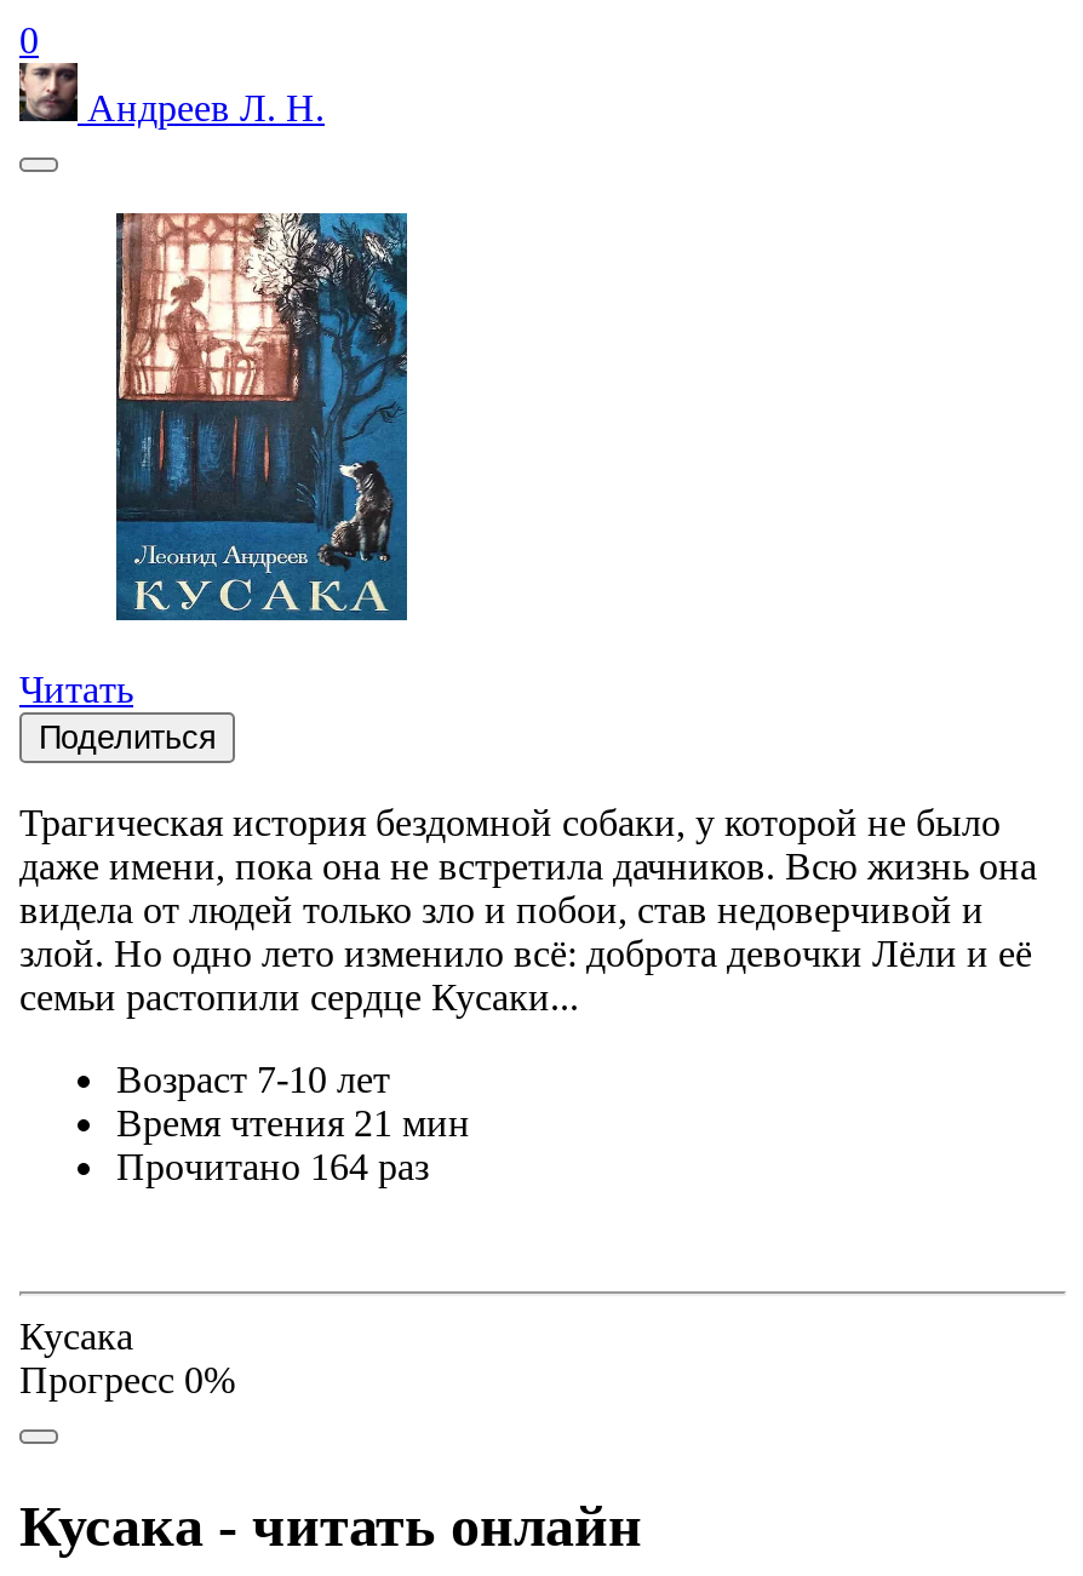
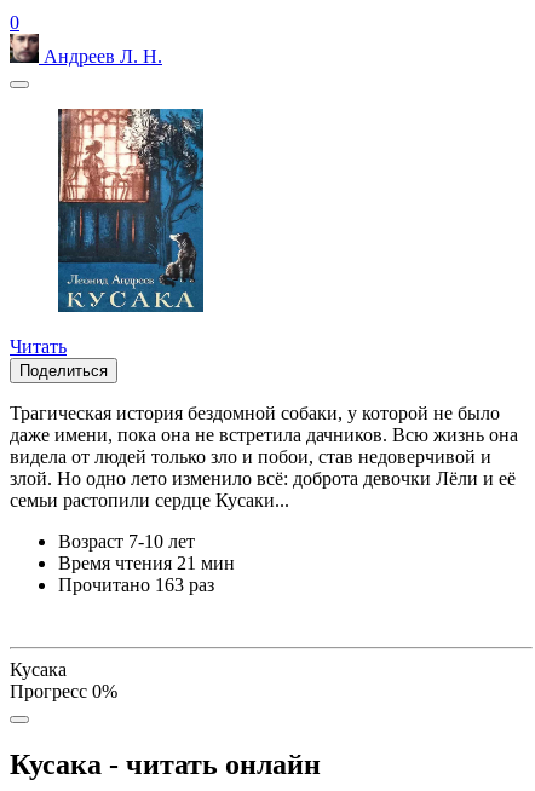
- Прочитано 164 раз
+ Прочитано 163 раз
